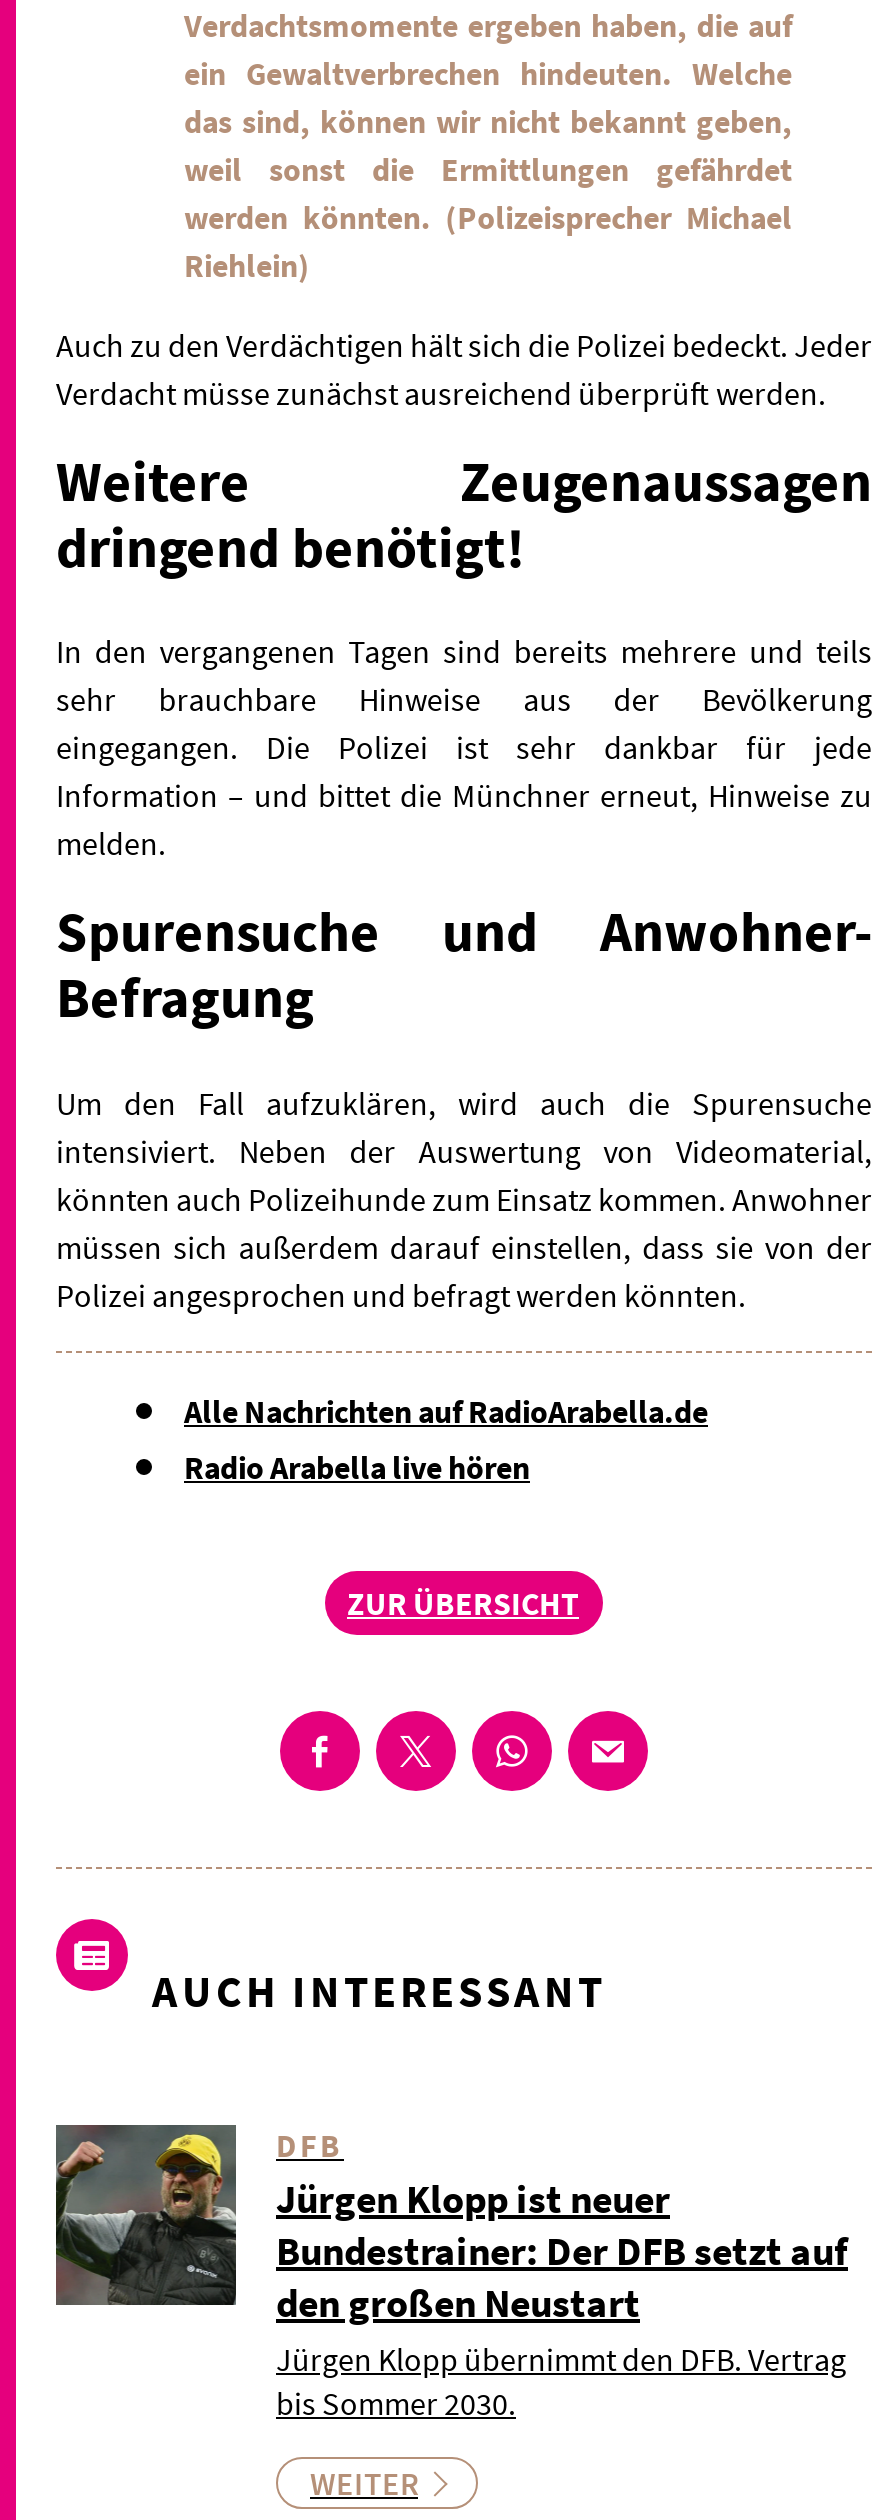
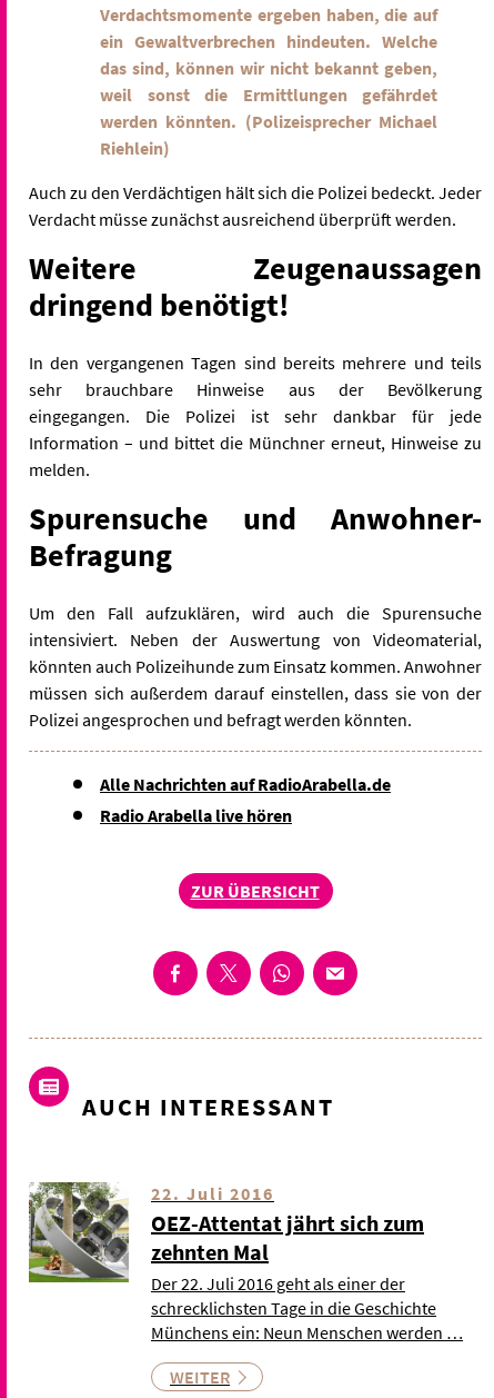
- [image]
- DFB
- Jürgen Klopp ist neuer
- Bundestrainer: Der DFB setzt auf
- den großen Neustart
- Jürgen Klopp übernimmt den DFB. Vertrag
- bis Sommer 2030.
+ [image]
+ 22. Juli 2016
+ OEZ-Attentat jährt sich zum
+ zehnten Mal
+ Der 22. Juli 2016 geht als einer der
+ schrecklichsten Tage in die Geschichte
+ Münchens ein: Neun Menschen werden …
